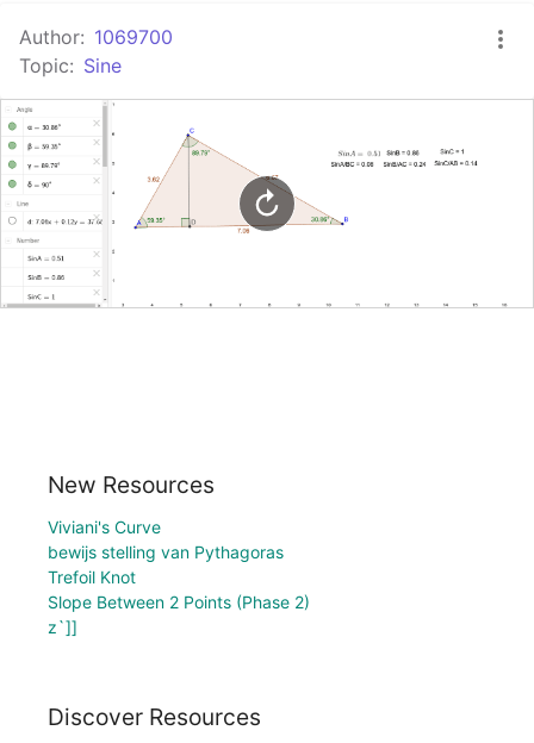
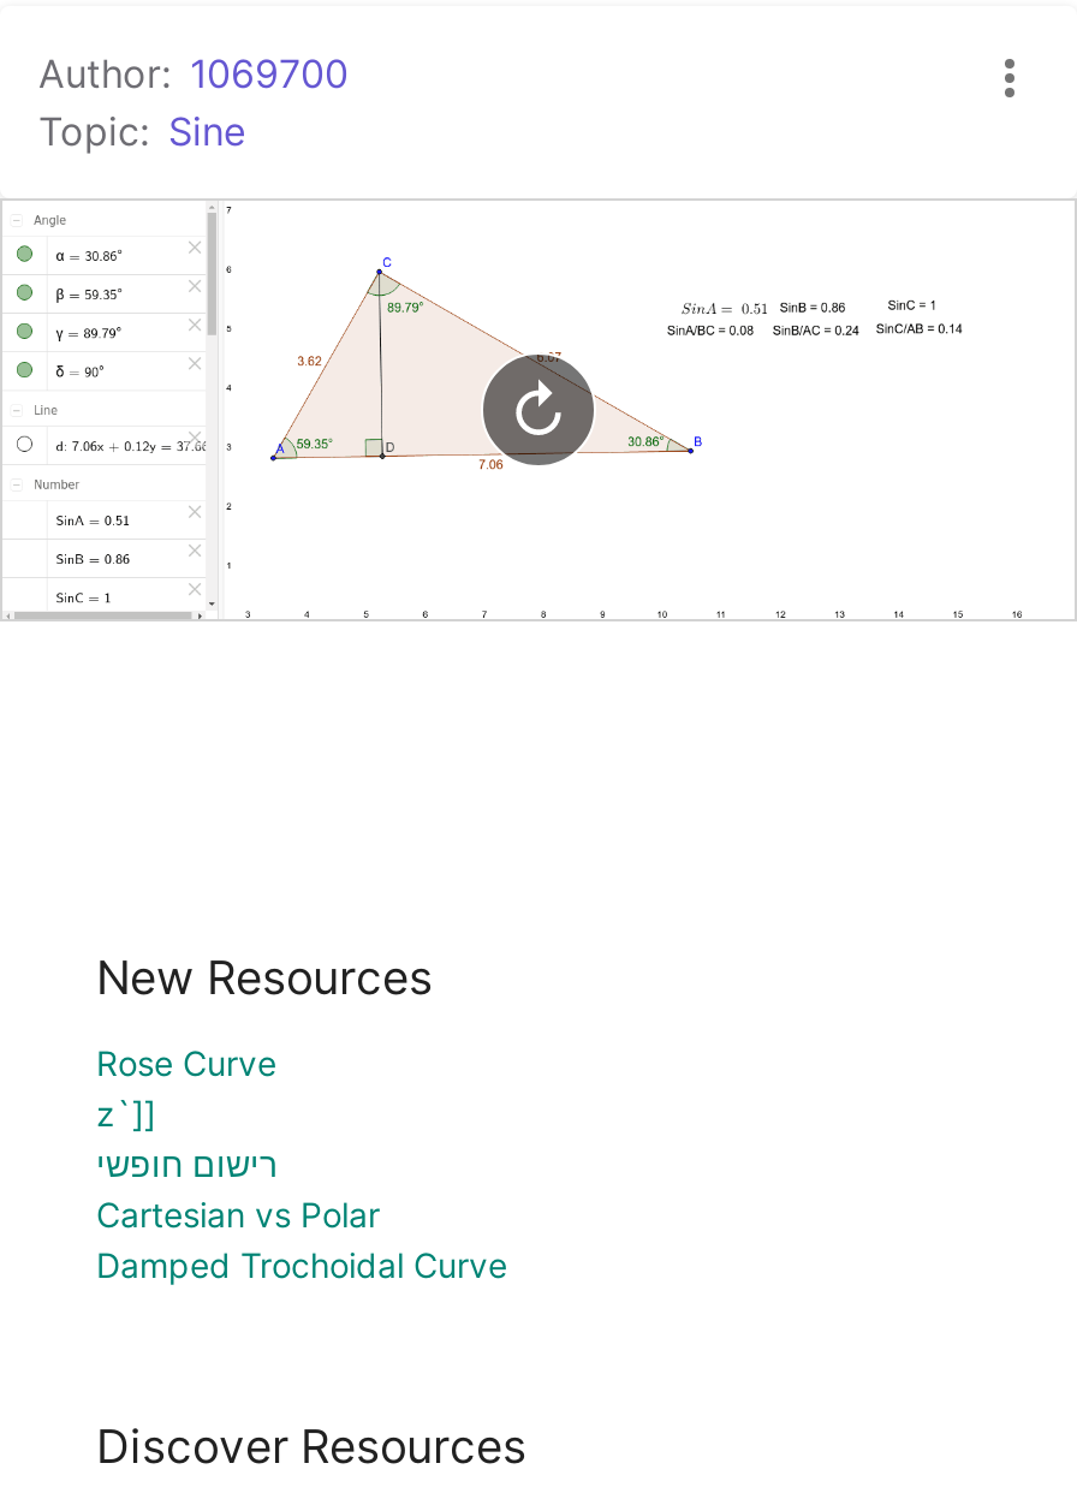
- Viviani's Curve
- bewijs stelling van Pythagoras
- Trefoil Knot
- Slope Between 2 Points (Phase 2)
+ Rose Curve

moved up: z`]]

+ רישום חופשי
+ Cartesian vs Polar
+ Damped Trochoidal Curve
